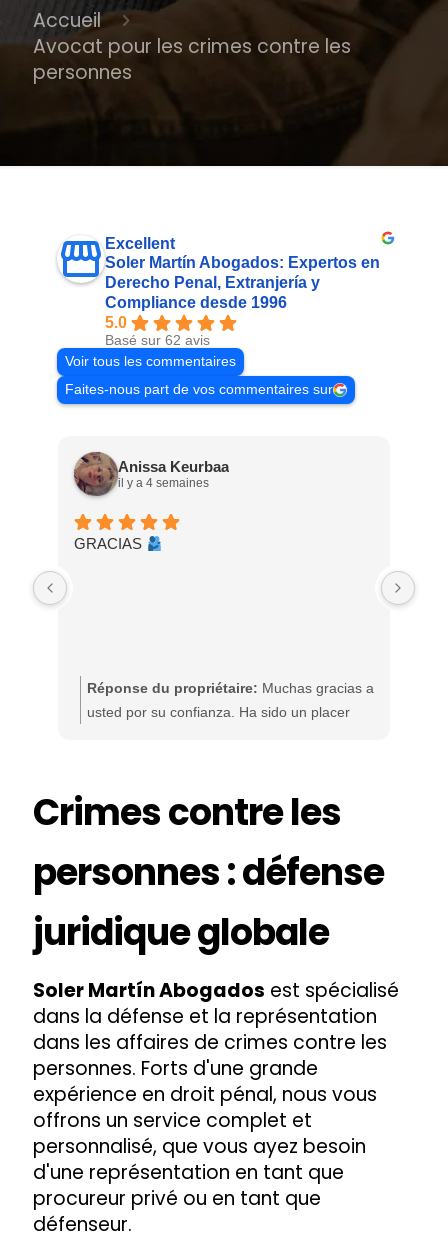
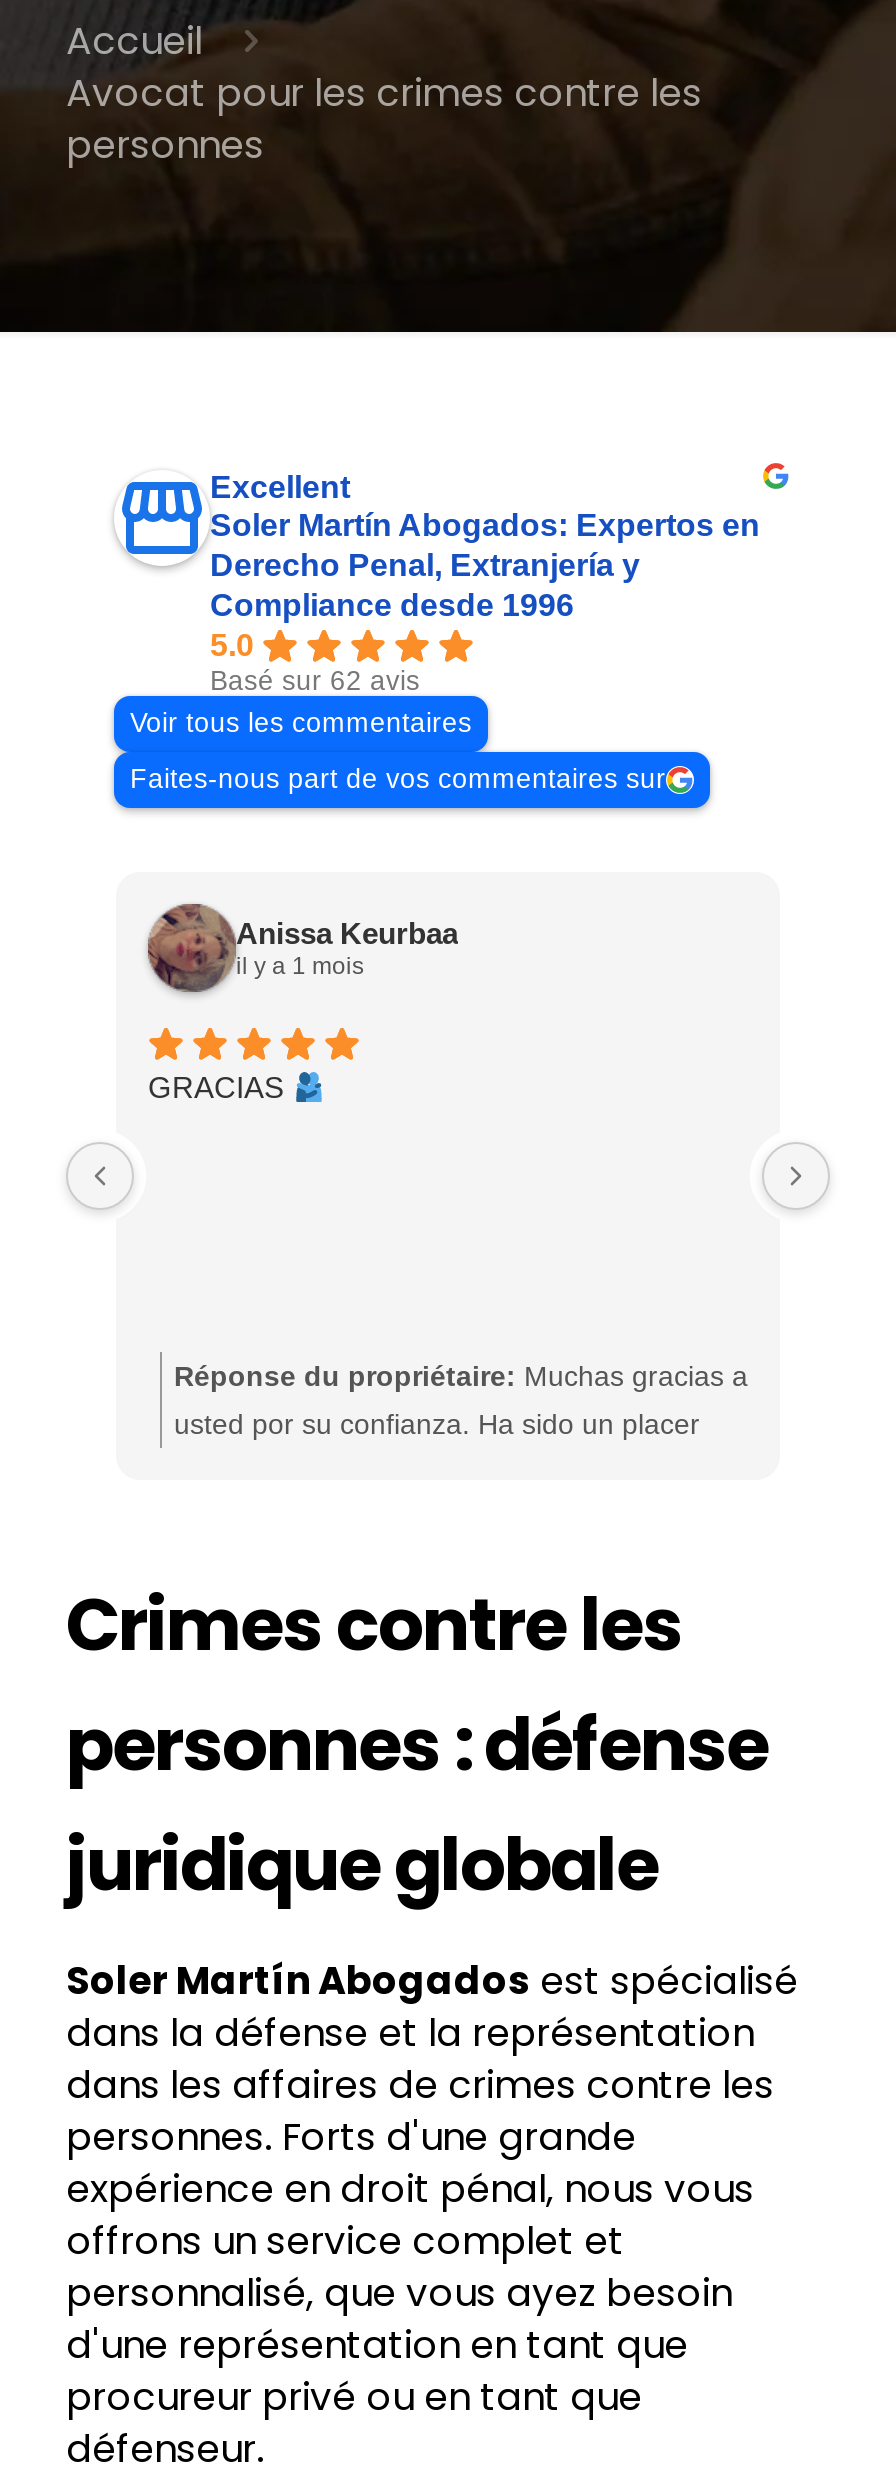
- il y a 4 semaines
+ il y a 1 mois
